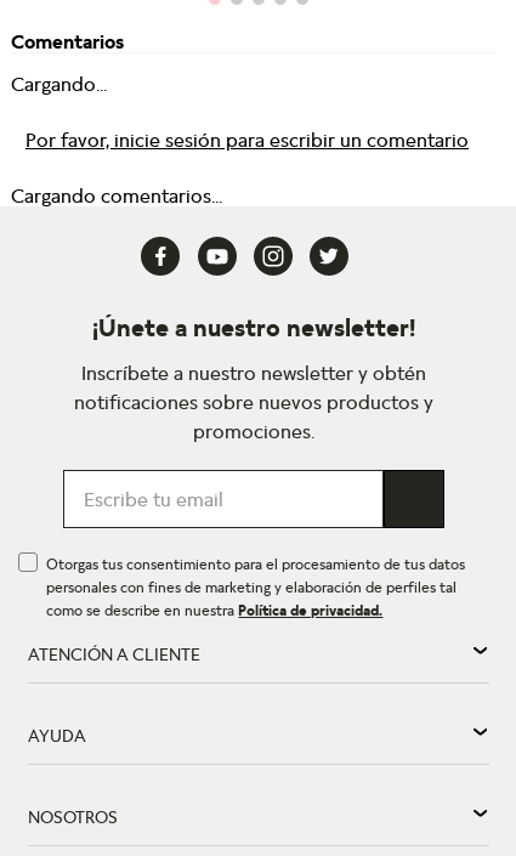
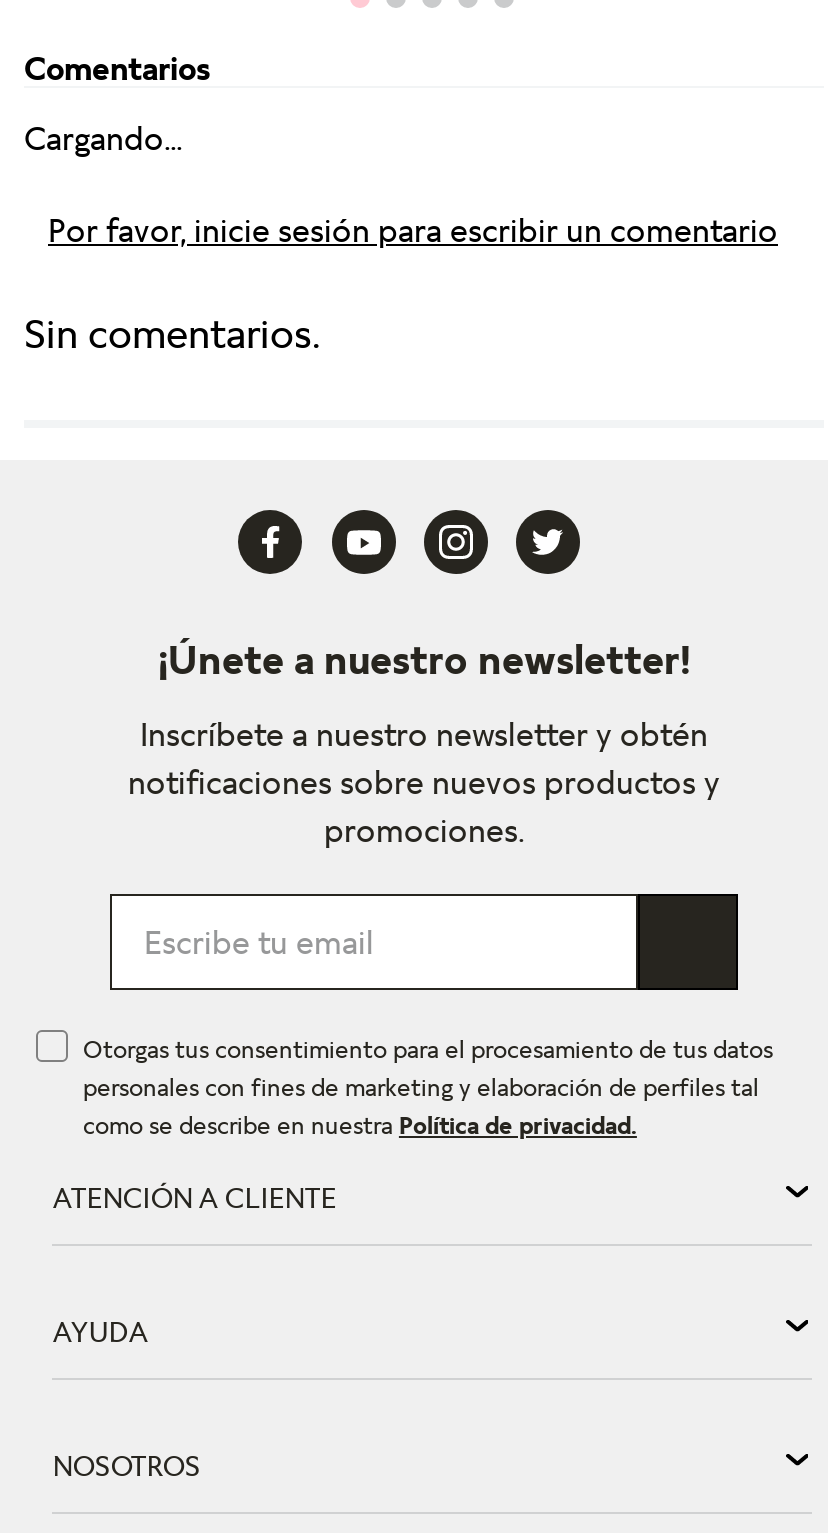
- Cargando comentarios...
+ Sin comentarios.
